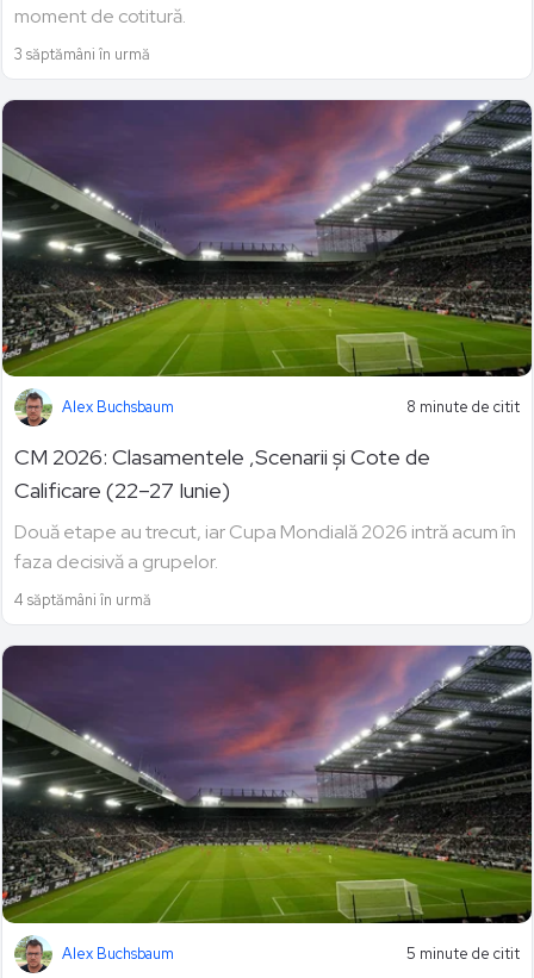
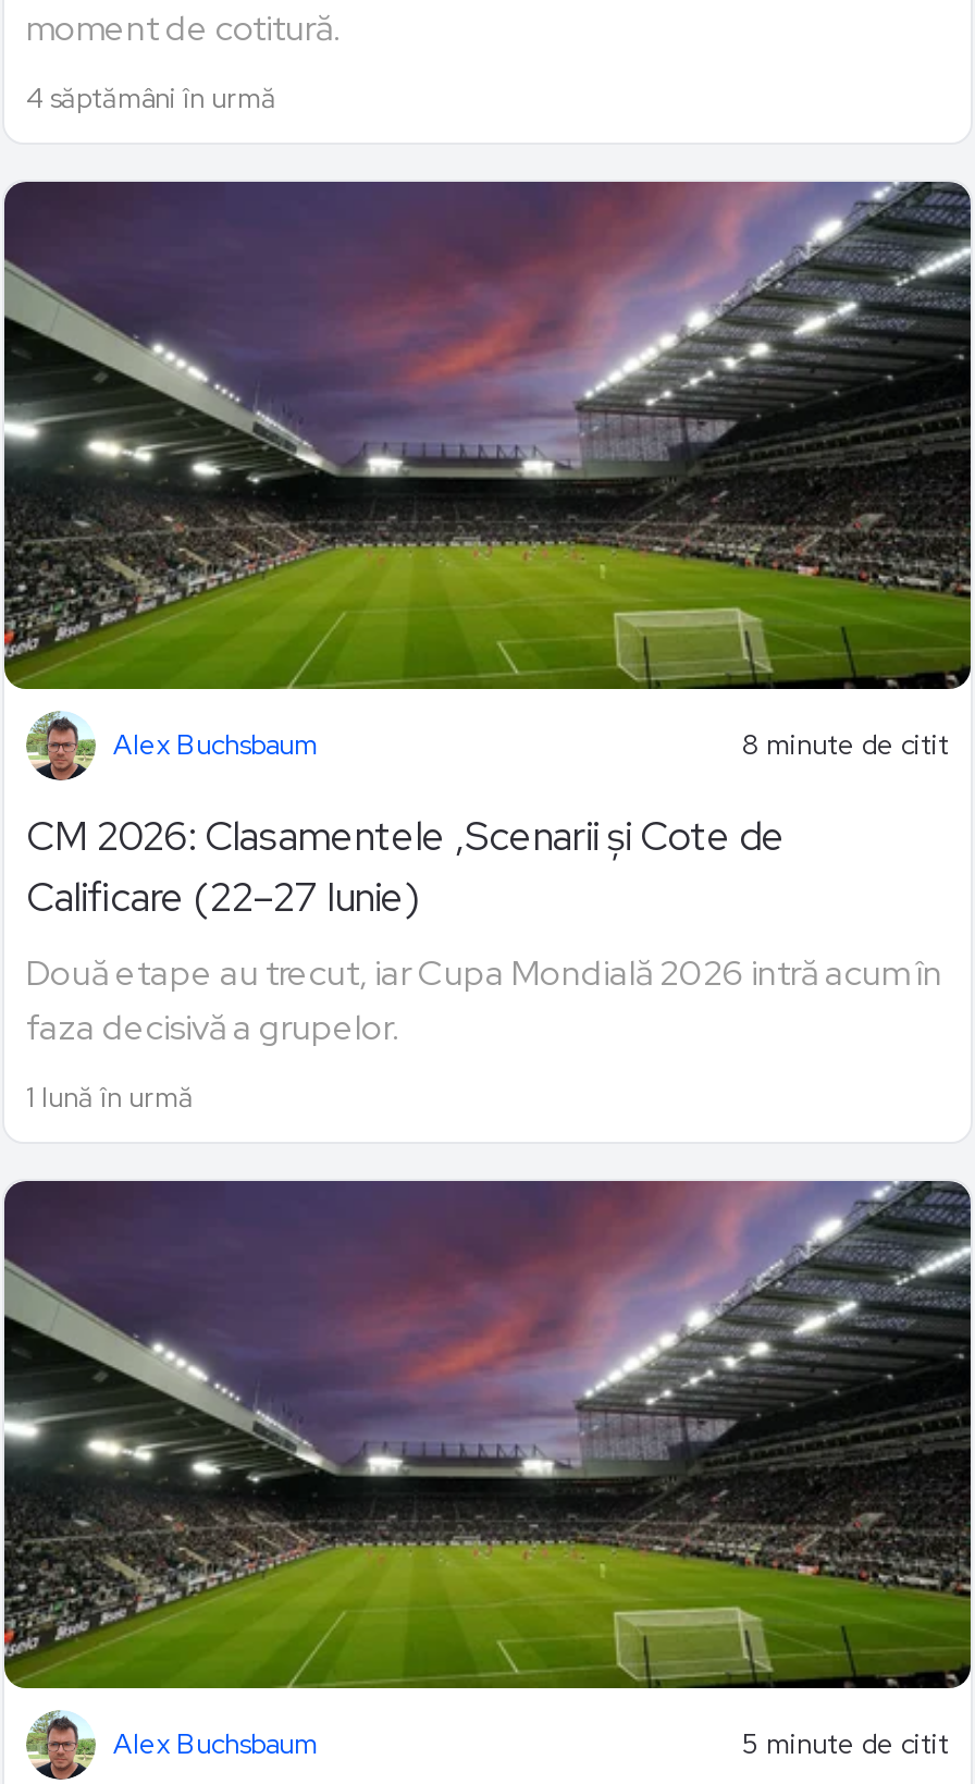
- 3 săptămâni în urmă

+ 1 lună în urmă

moved up: 4 săptămâni în urmă
